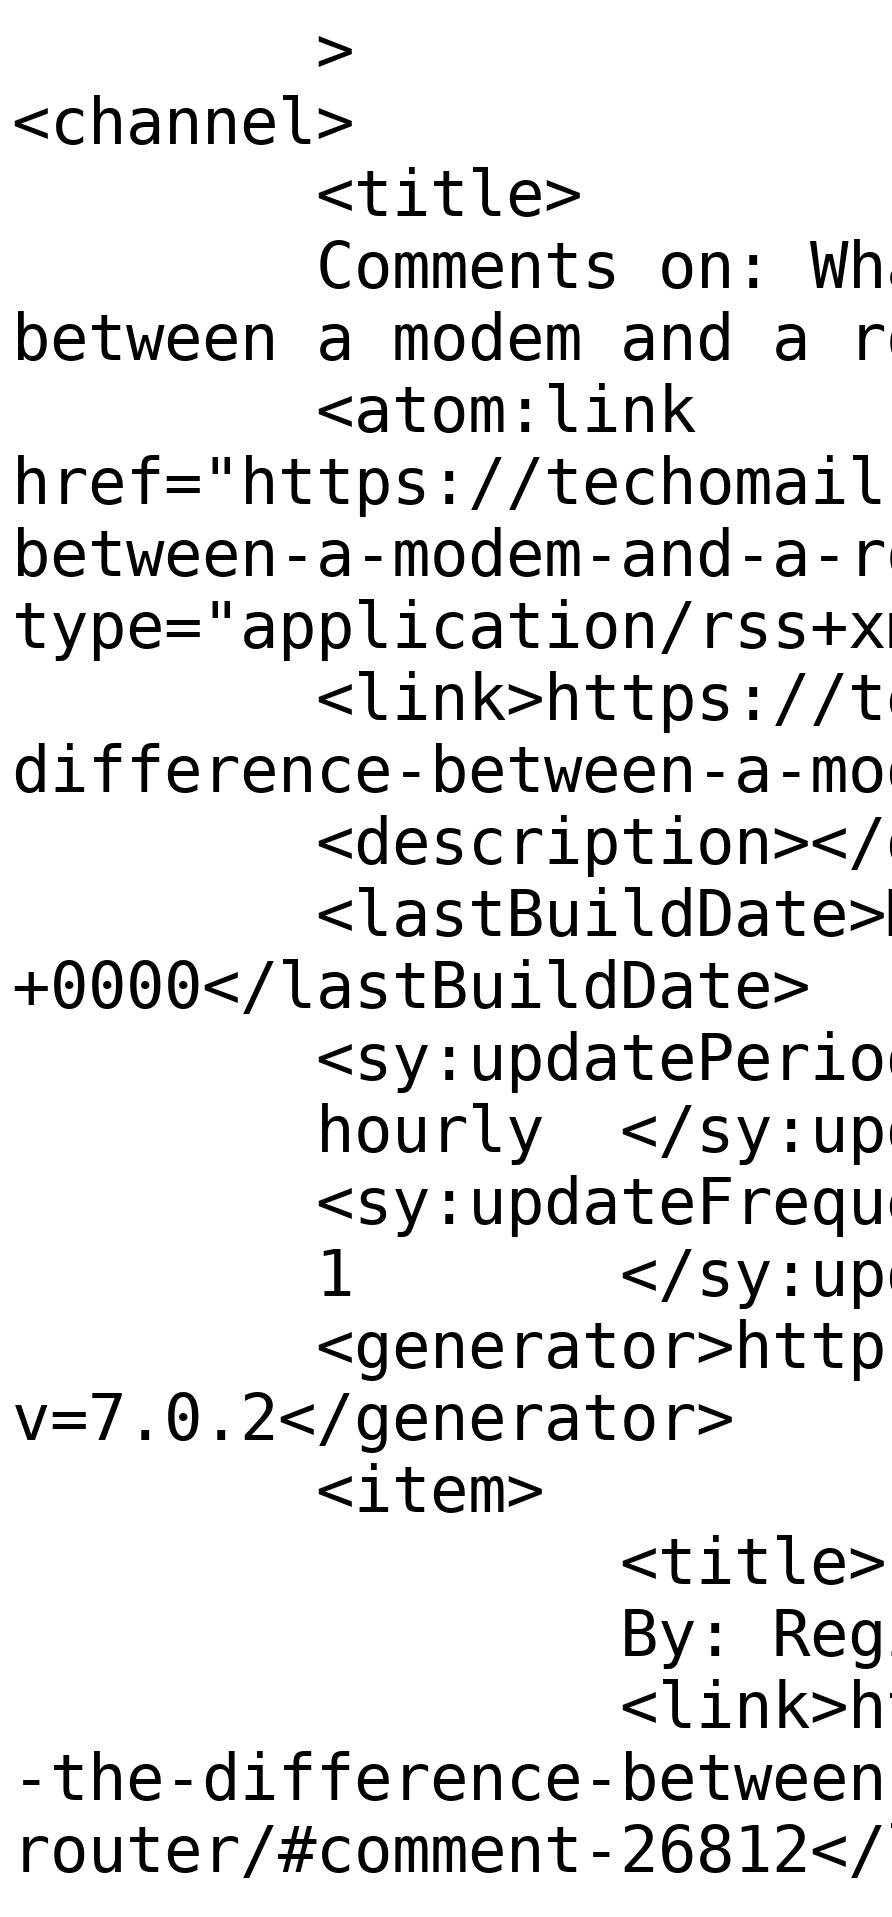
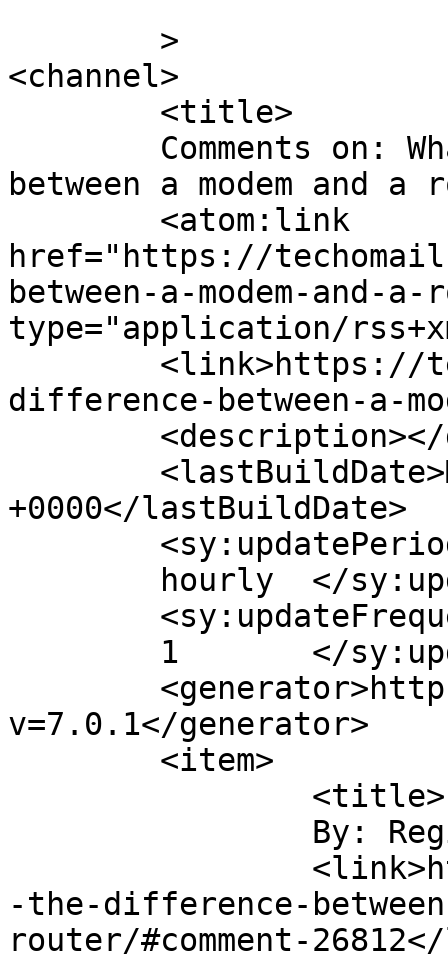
- v=7.0.2</generator>
+ v=7.0.1</generator>
